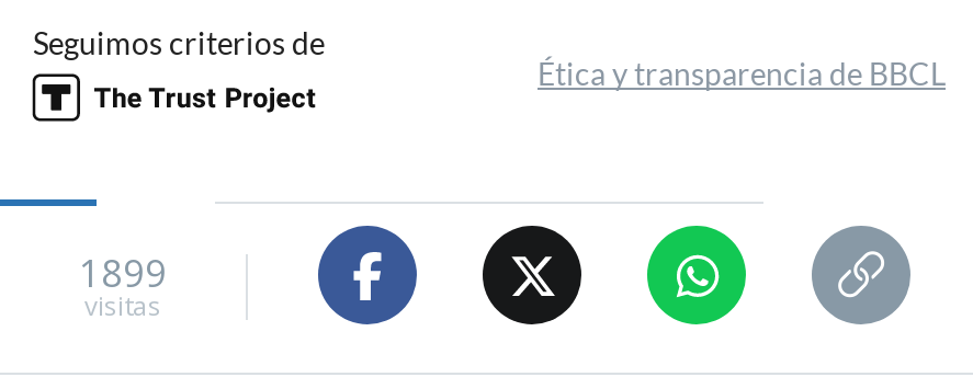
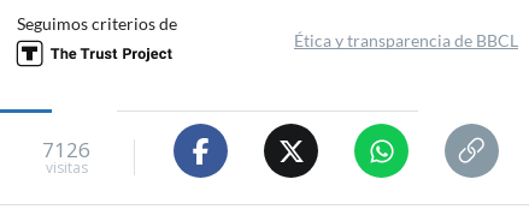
- 1899
+ 7126
